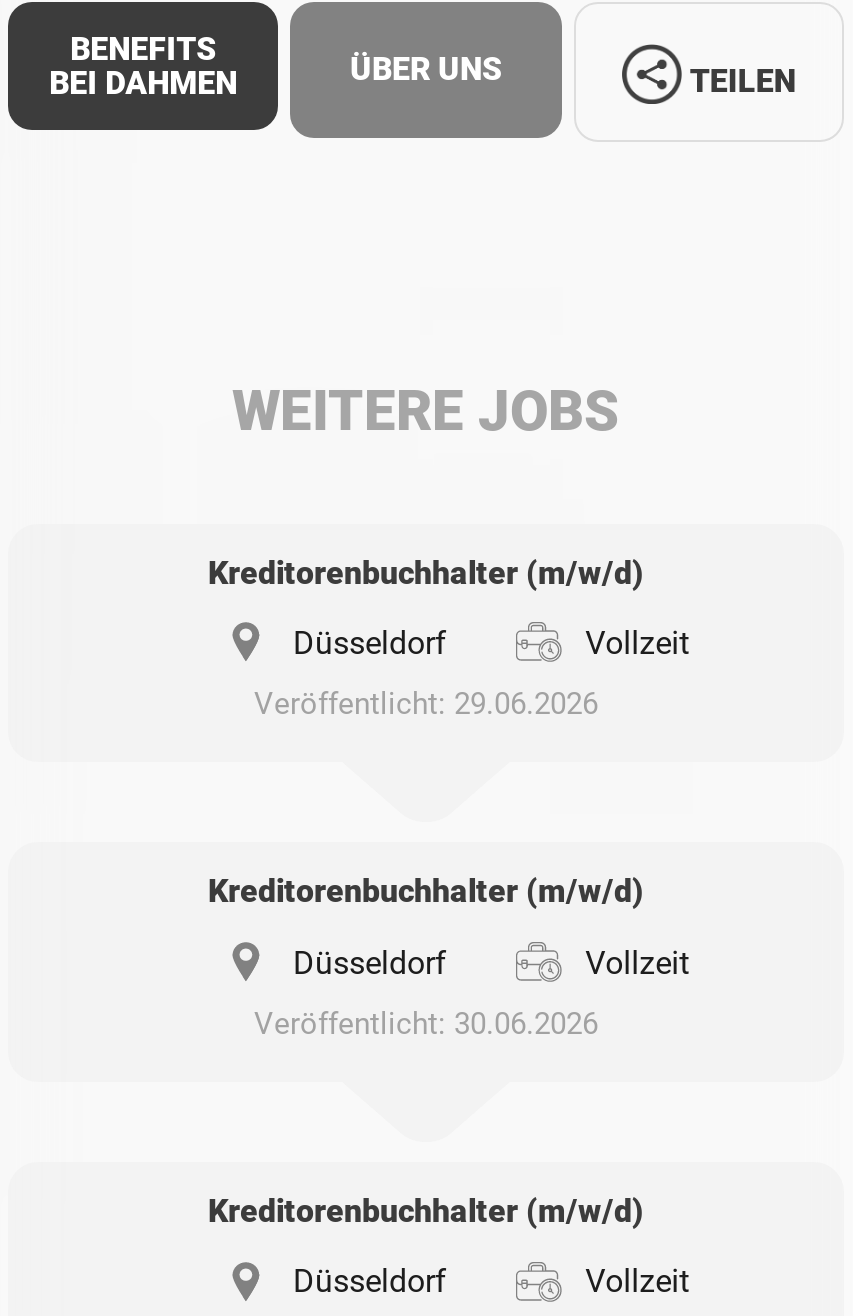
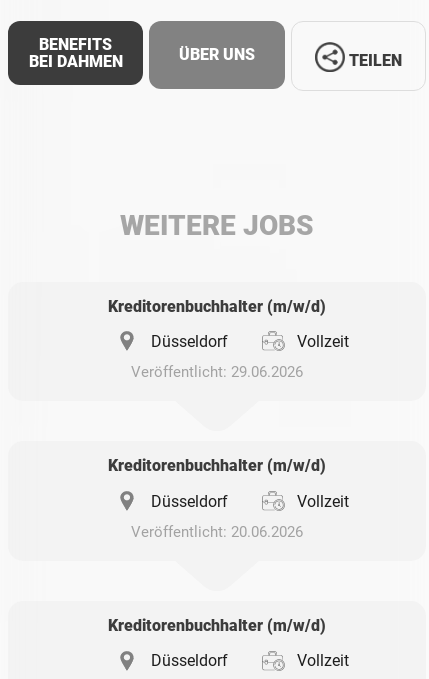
- Veröffentlicht: 30.06.2026
+ Veröffentlicht: 20.06.2026
